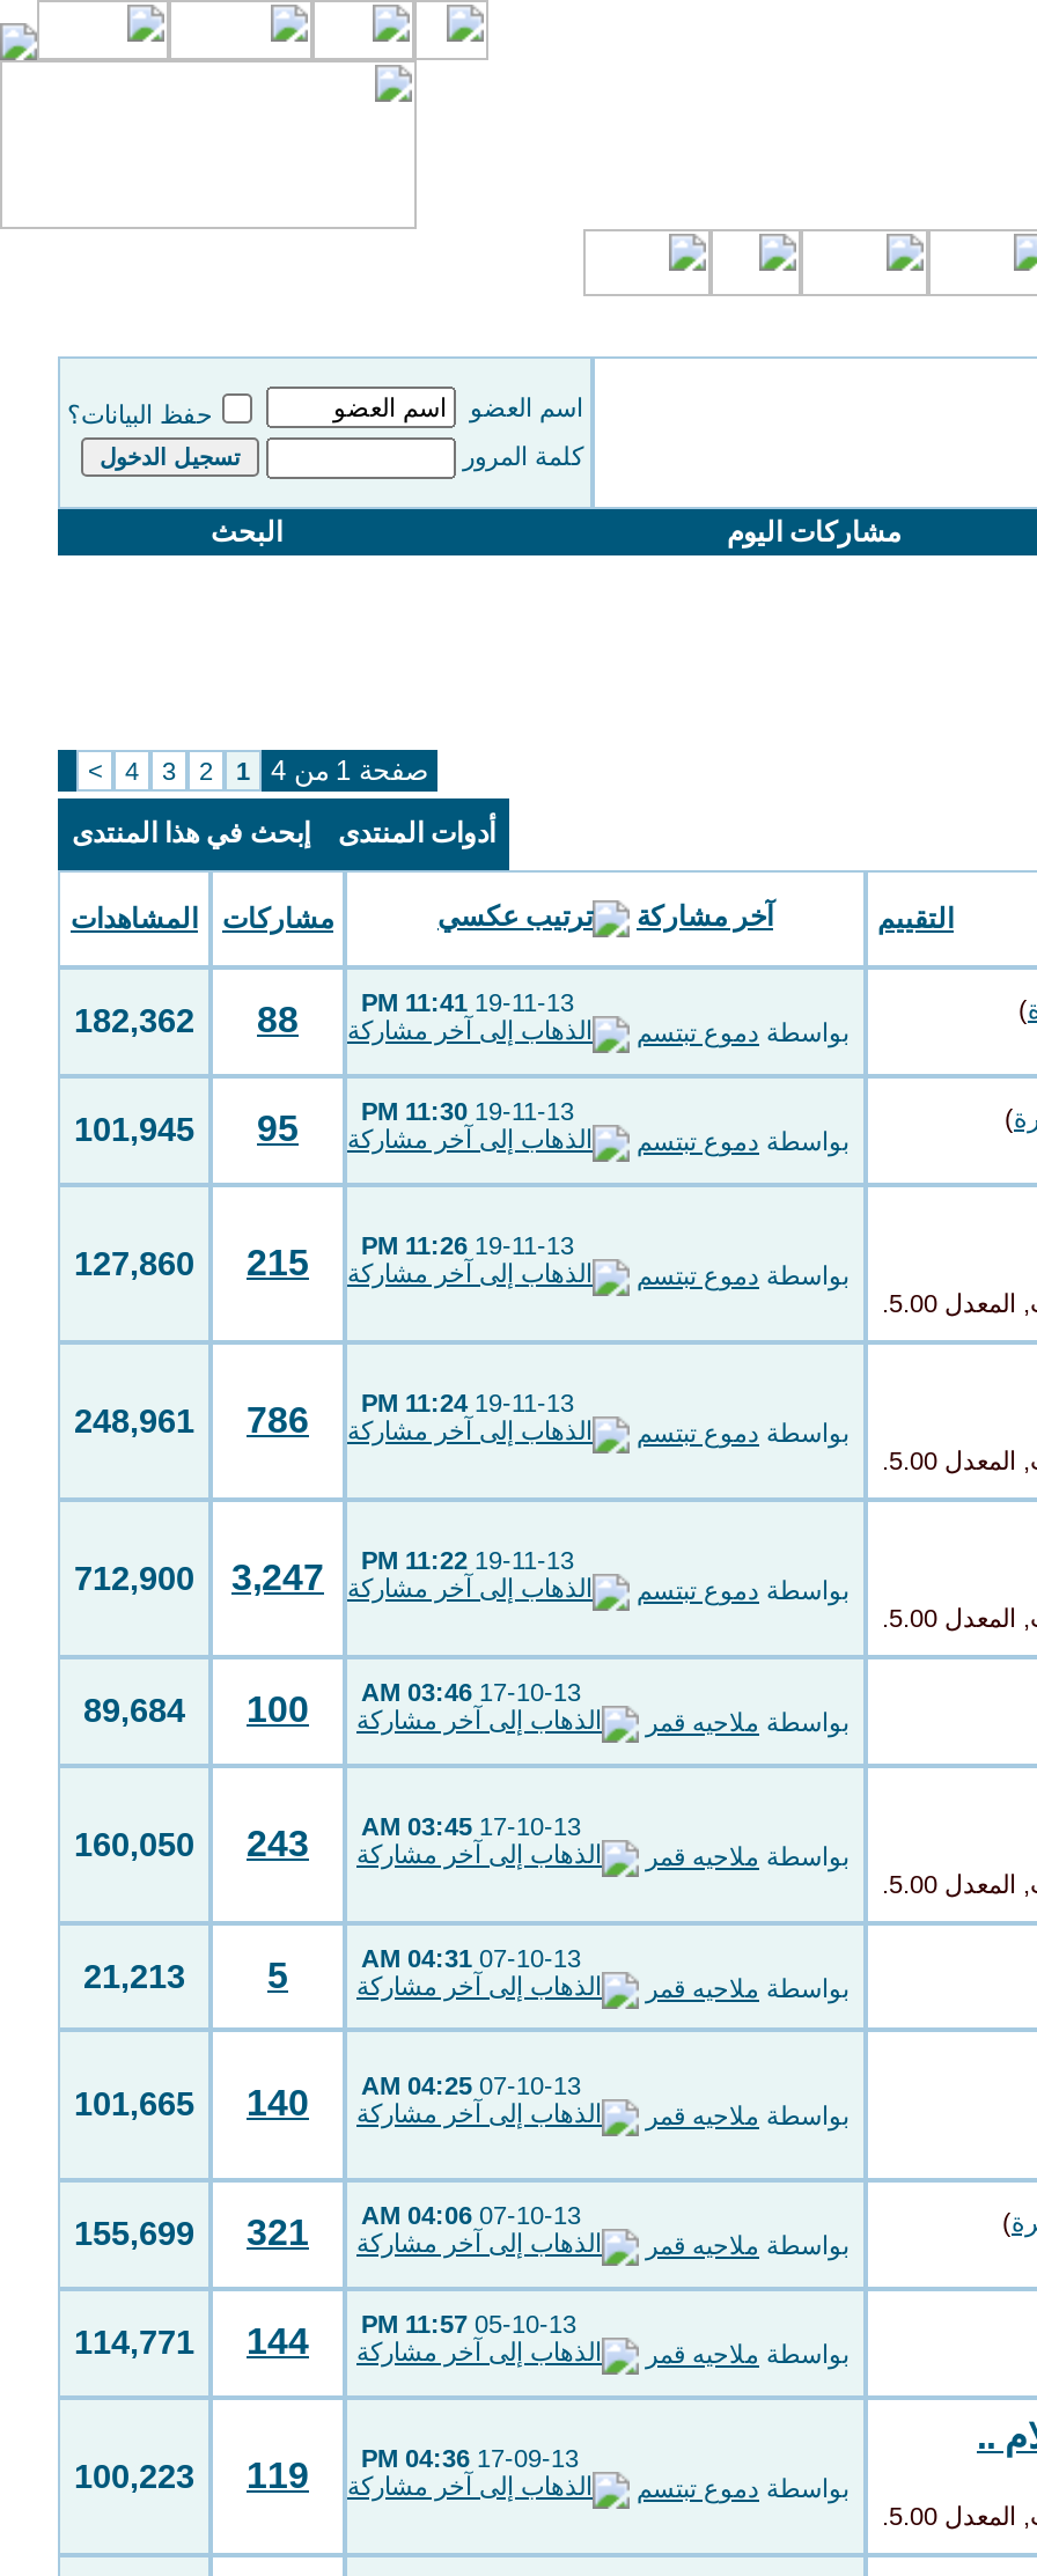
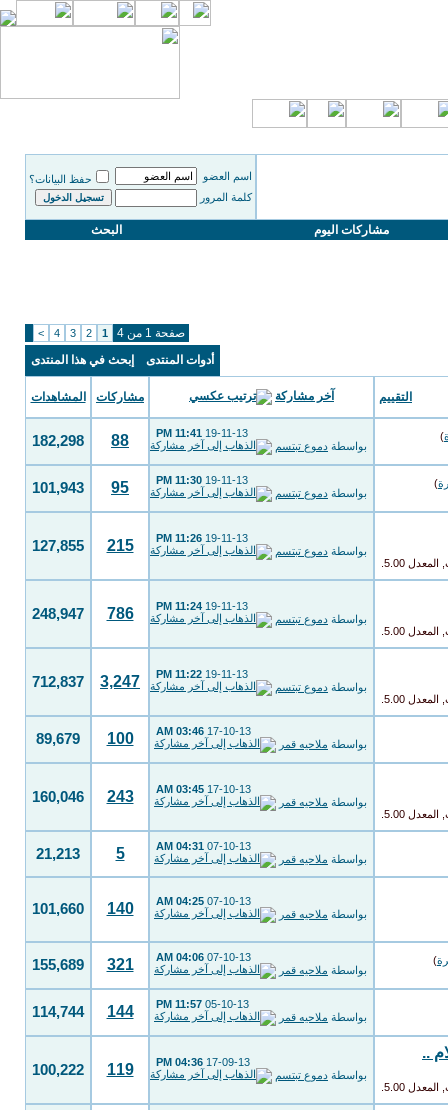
- 182,362 88
+ 182,298 88

- 101,945 95
+ 101,943 95

- 127,860 215
+ 127,855 215

- 248,961 786
+ 248,947 786

- 712,900 3,247
+ 712,837 3,247

- 89,684 100
+ 89,679 100

- 160,050 243
+ 160,046 243

- 101,665 140
+ 101,660 140

- 155,699 321
+ 155,689 321

- 114,771 144
+ 114,744 144

- 100,223 119
+ 100,222 119
